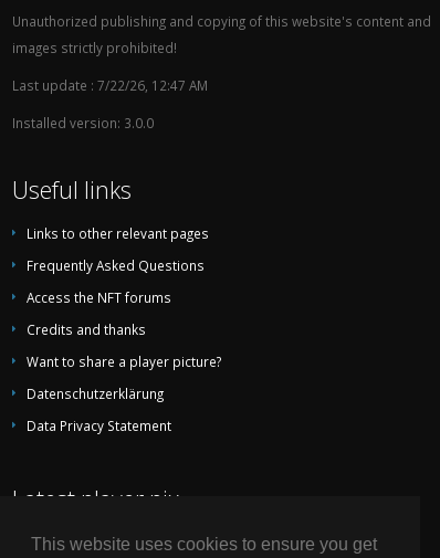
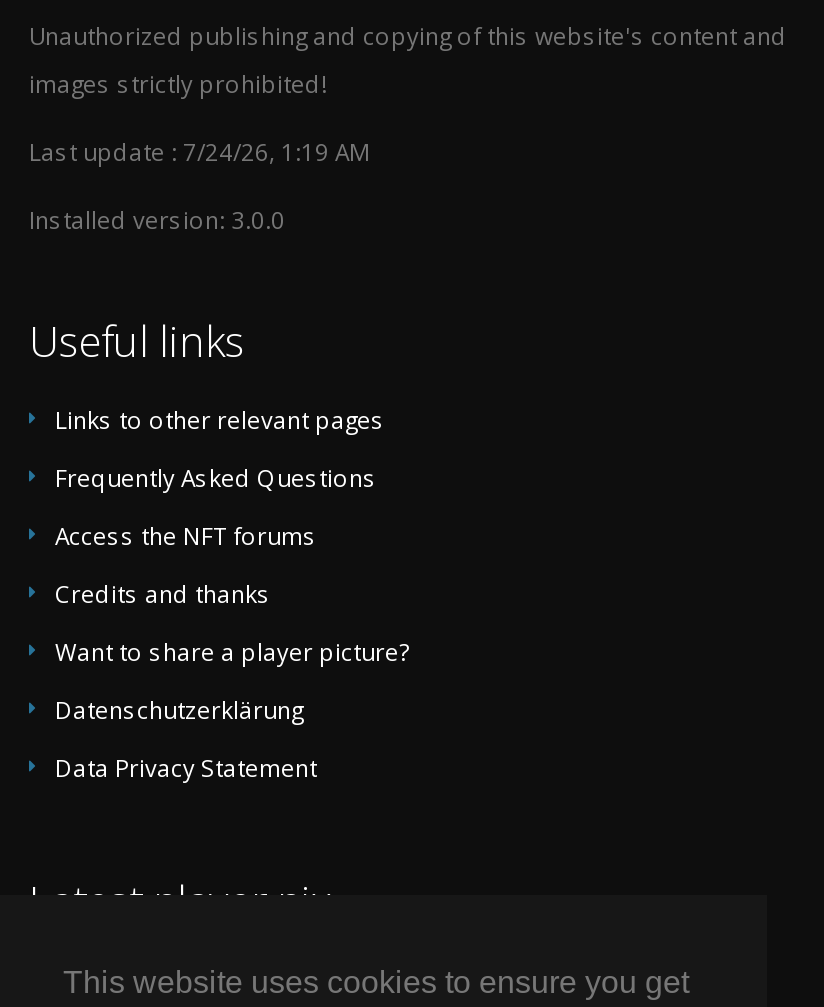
- Last update : 7/22/26, 12:47 AM
+ Last update : 7/24/26, 1:19 AM
